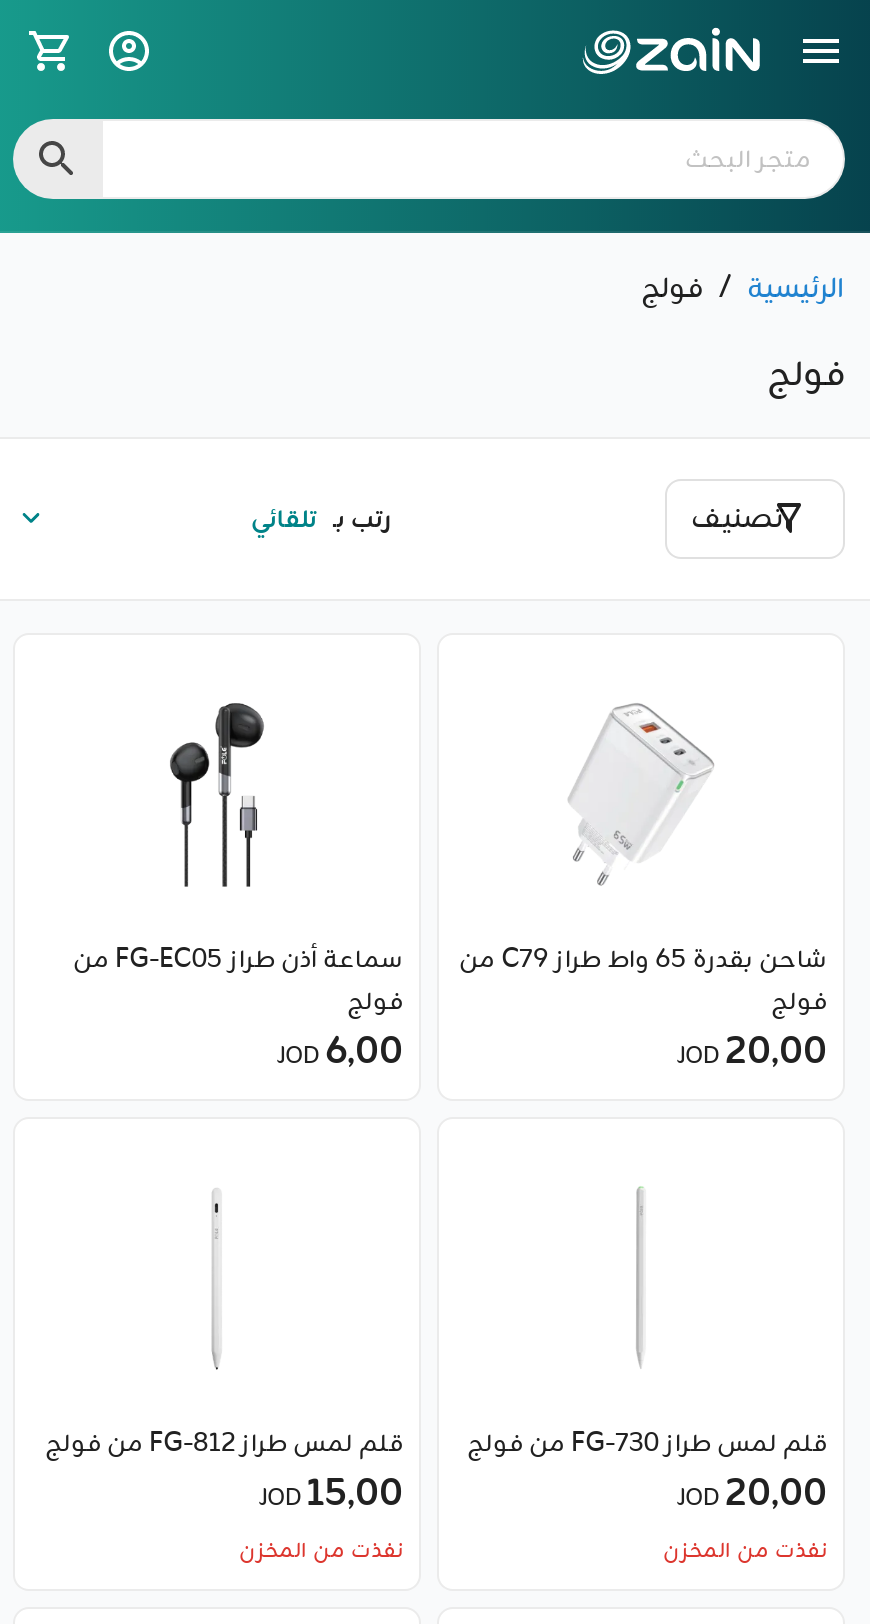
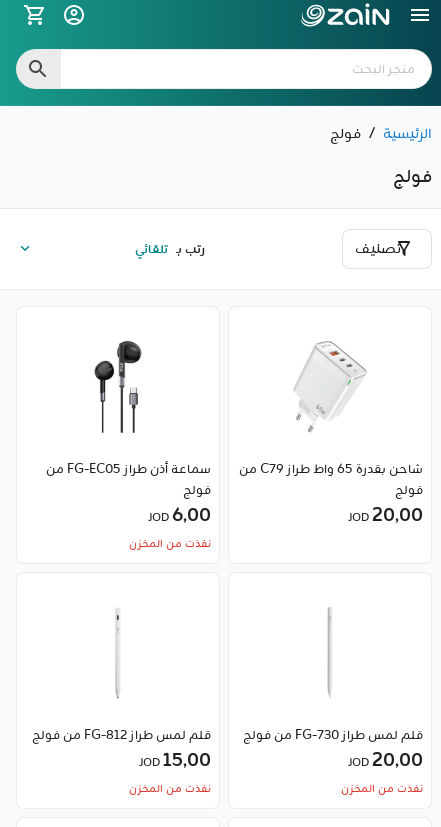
+ نفذت من المخزن
